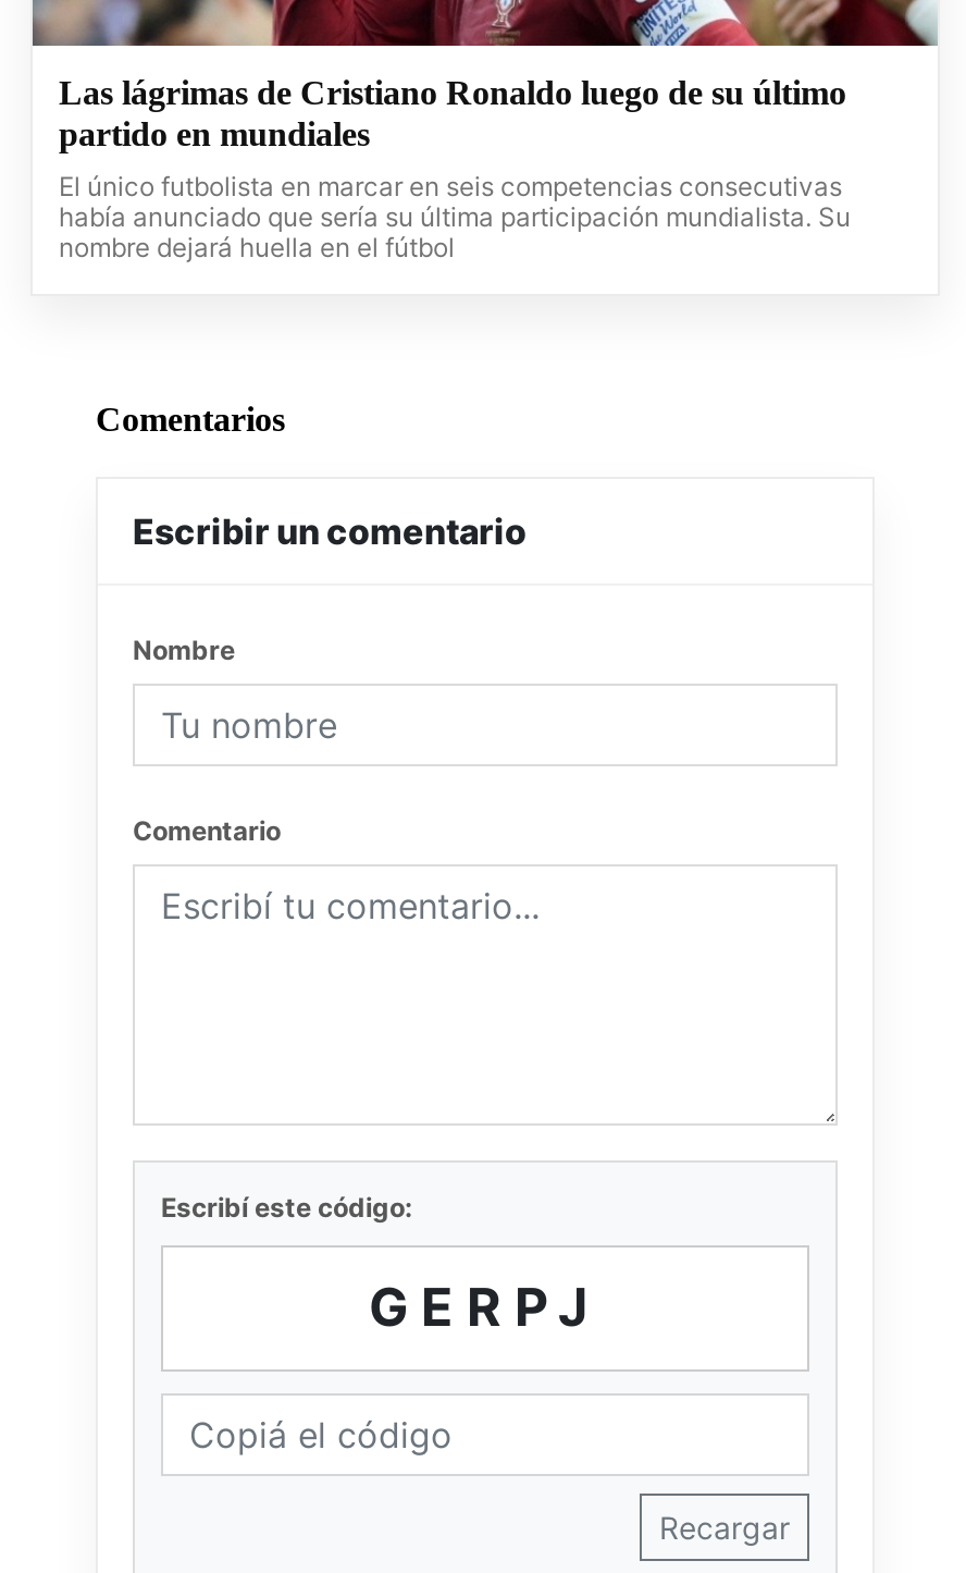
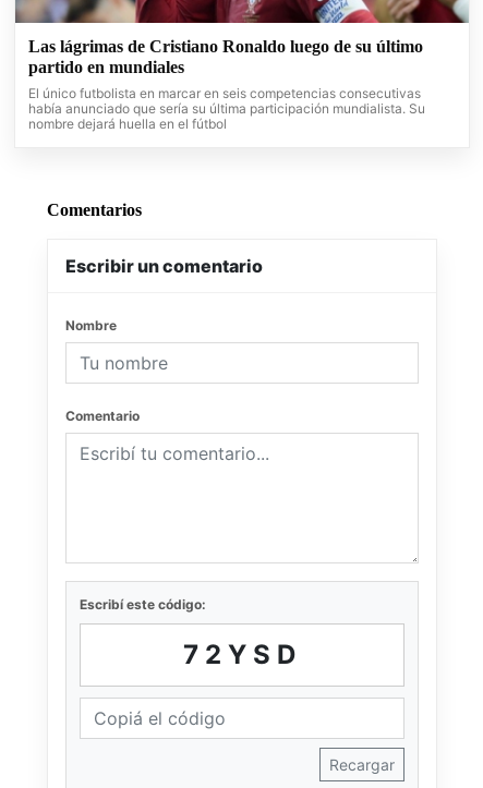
- GERPJ
+ 72YSD
